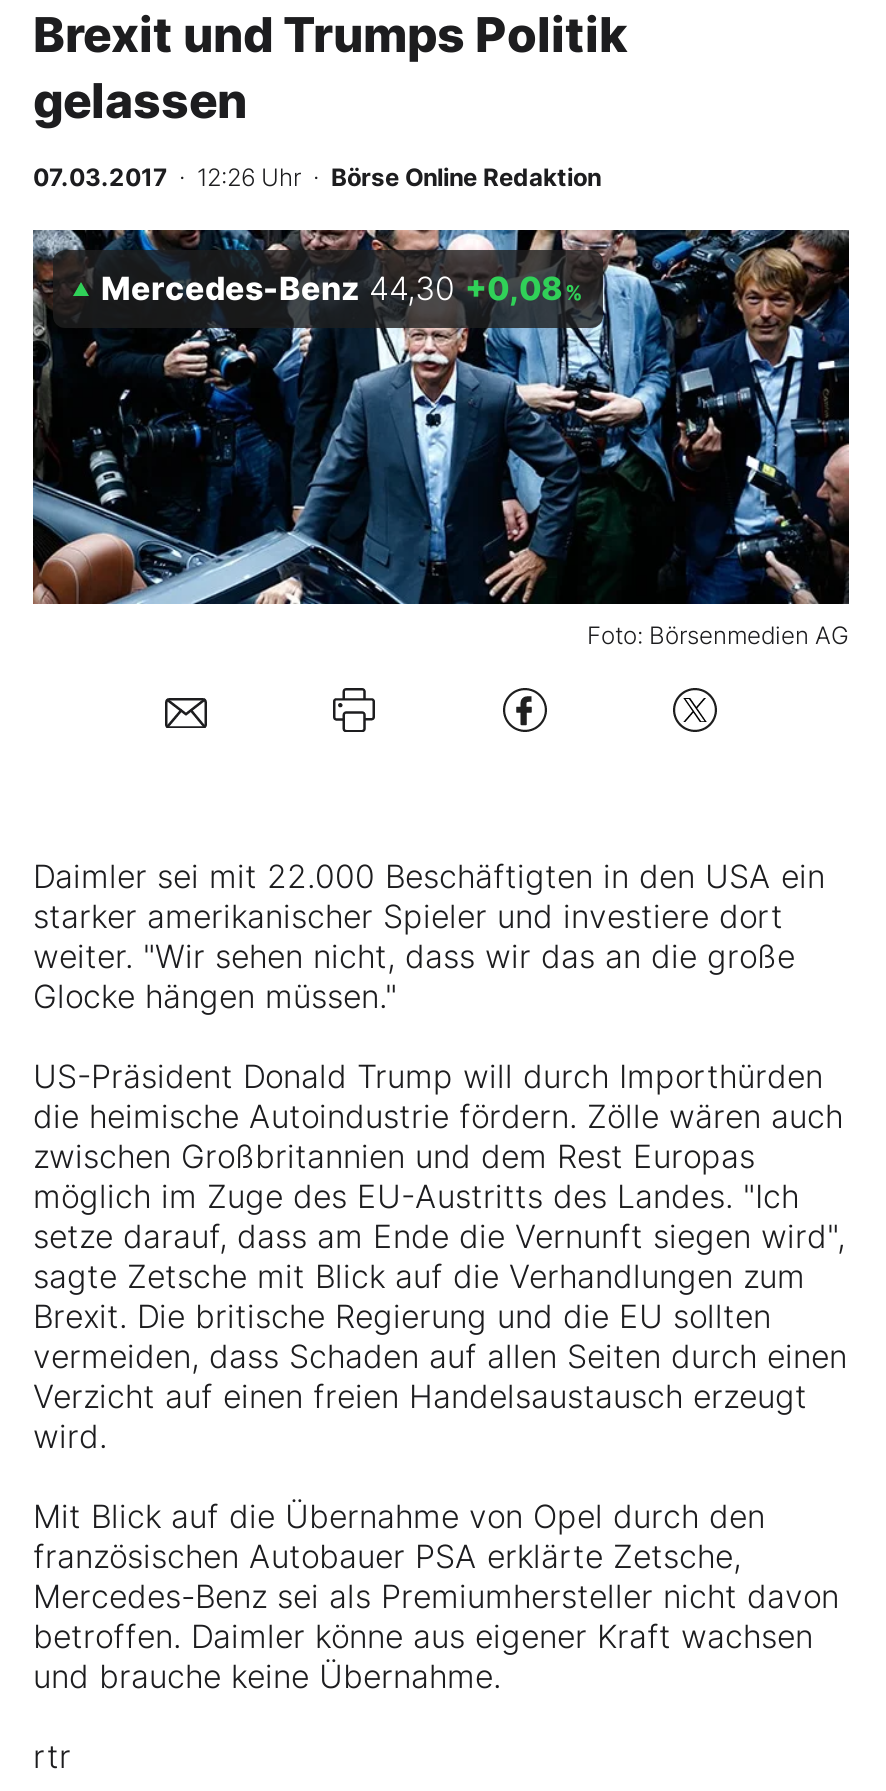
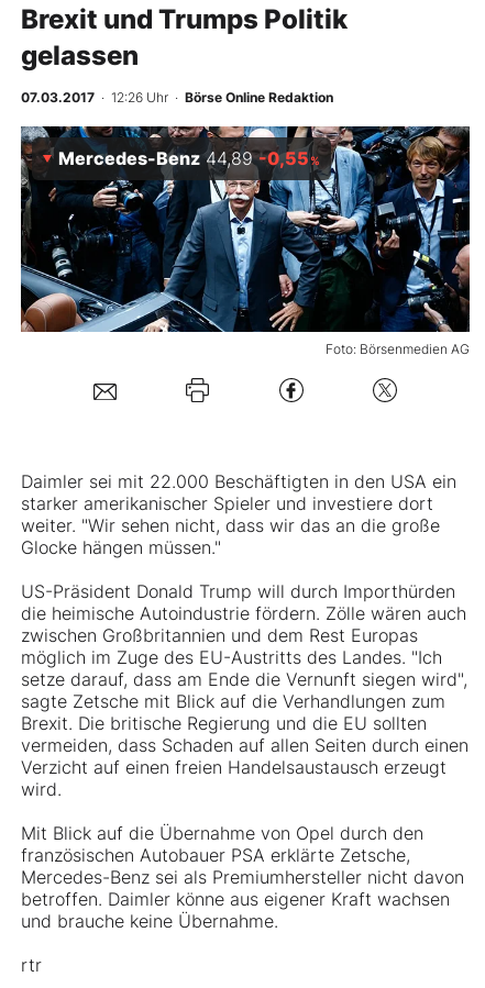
- Mercedes-Benz 44,30 +0,08%
+ Mercedes-Benz 44,89 -0,55%
